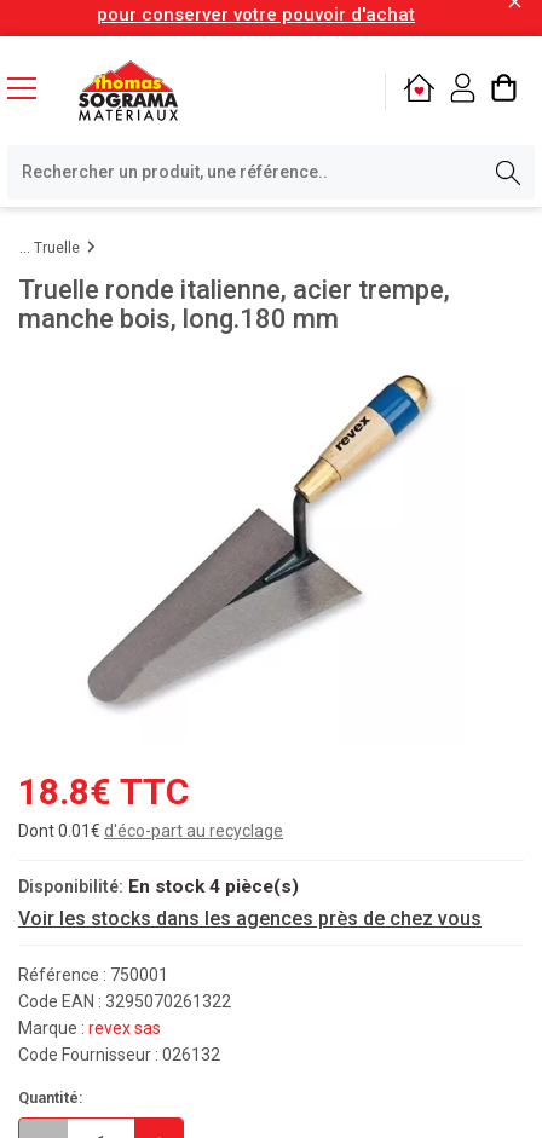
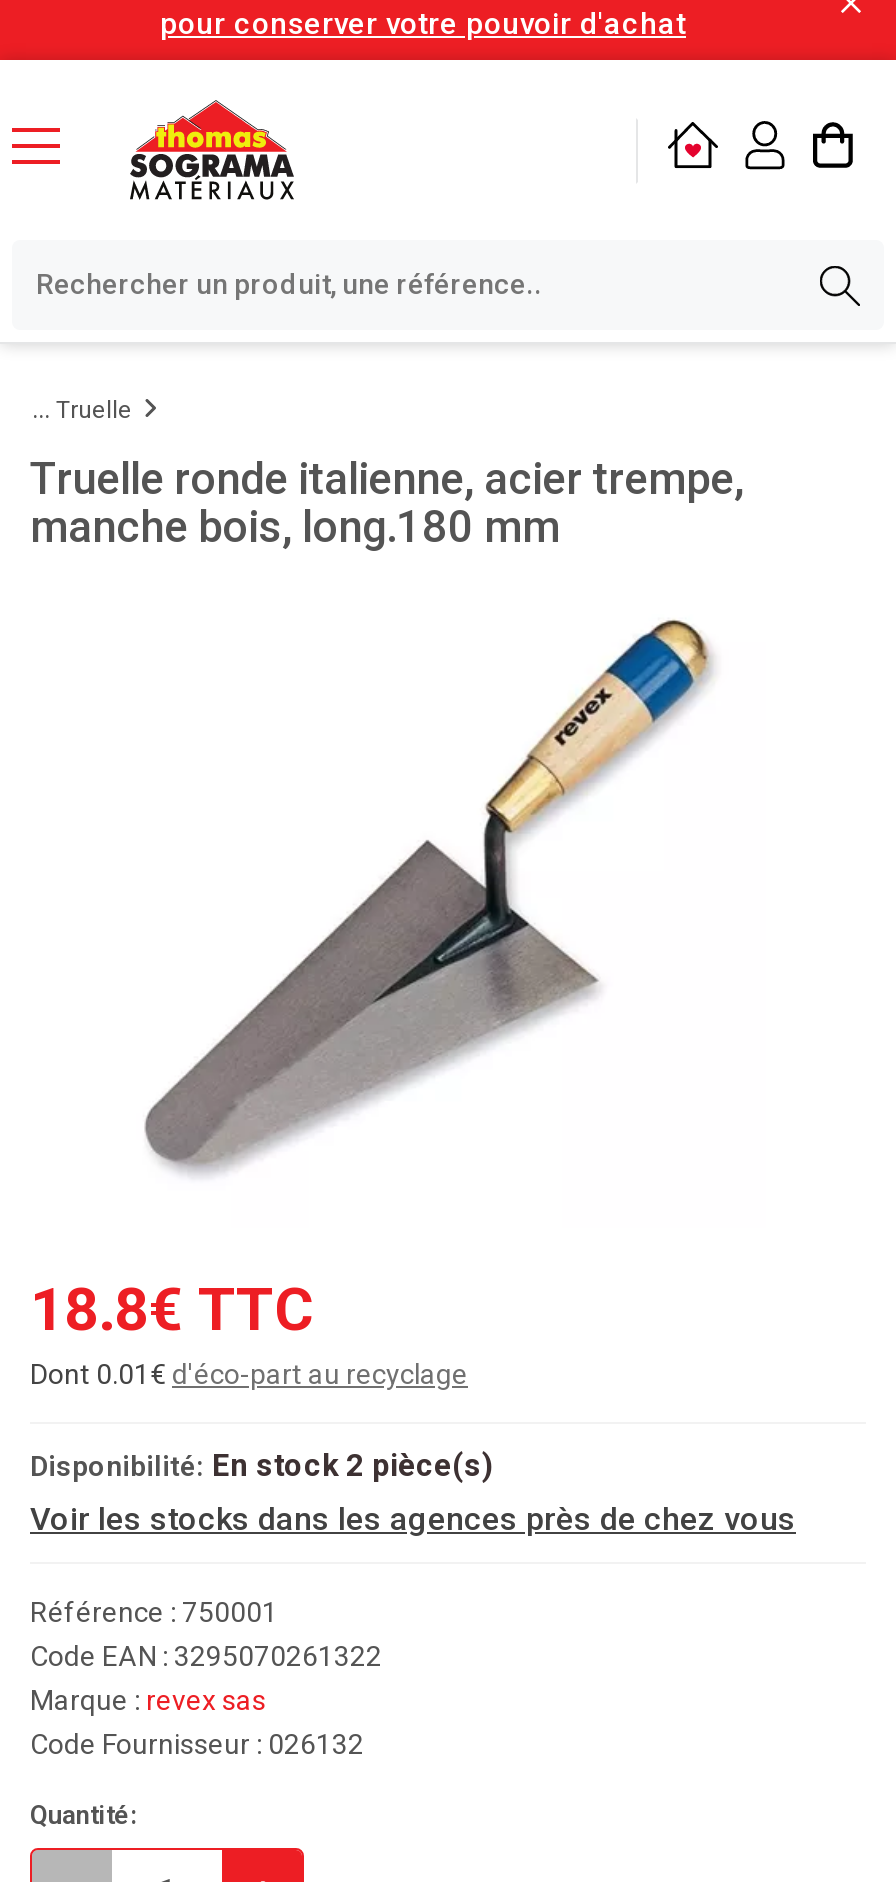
- Disponibilité: En stock 4 pièce(s)
+ Disponibilité: En stock 2 pièce(s)
